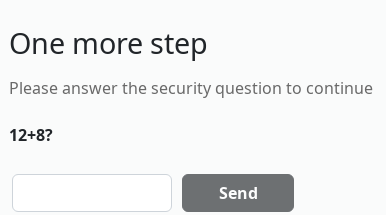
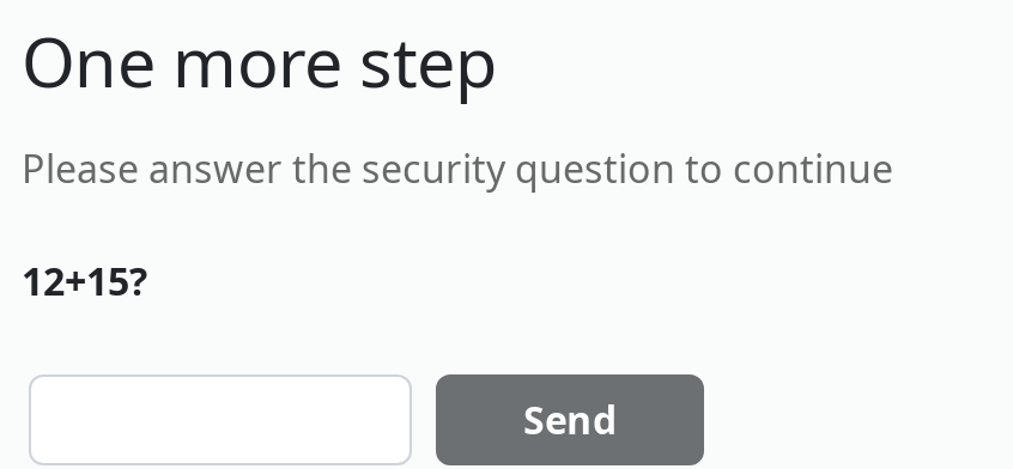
- 12+8?
+ 12+15?
